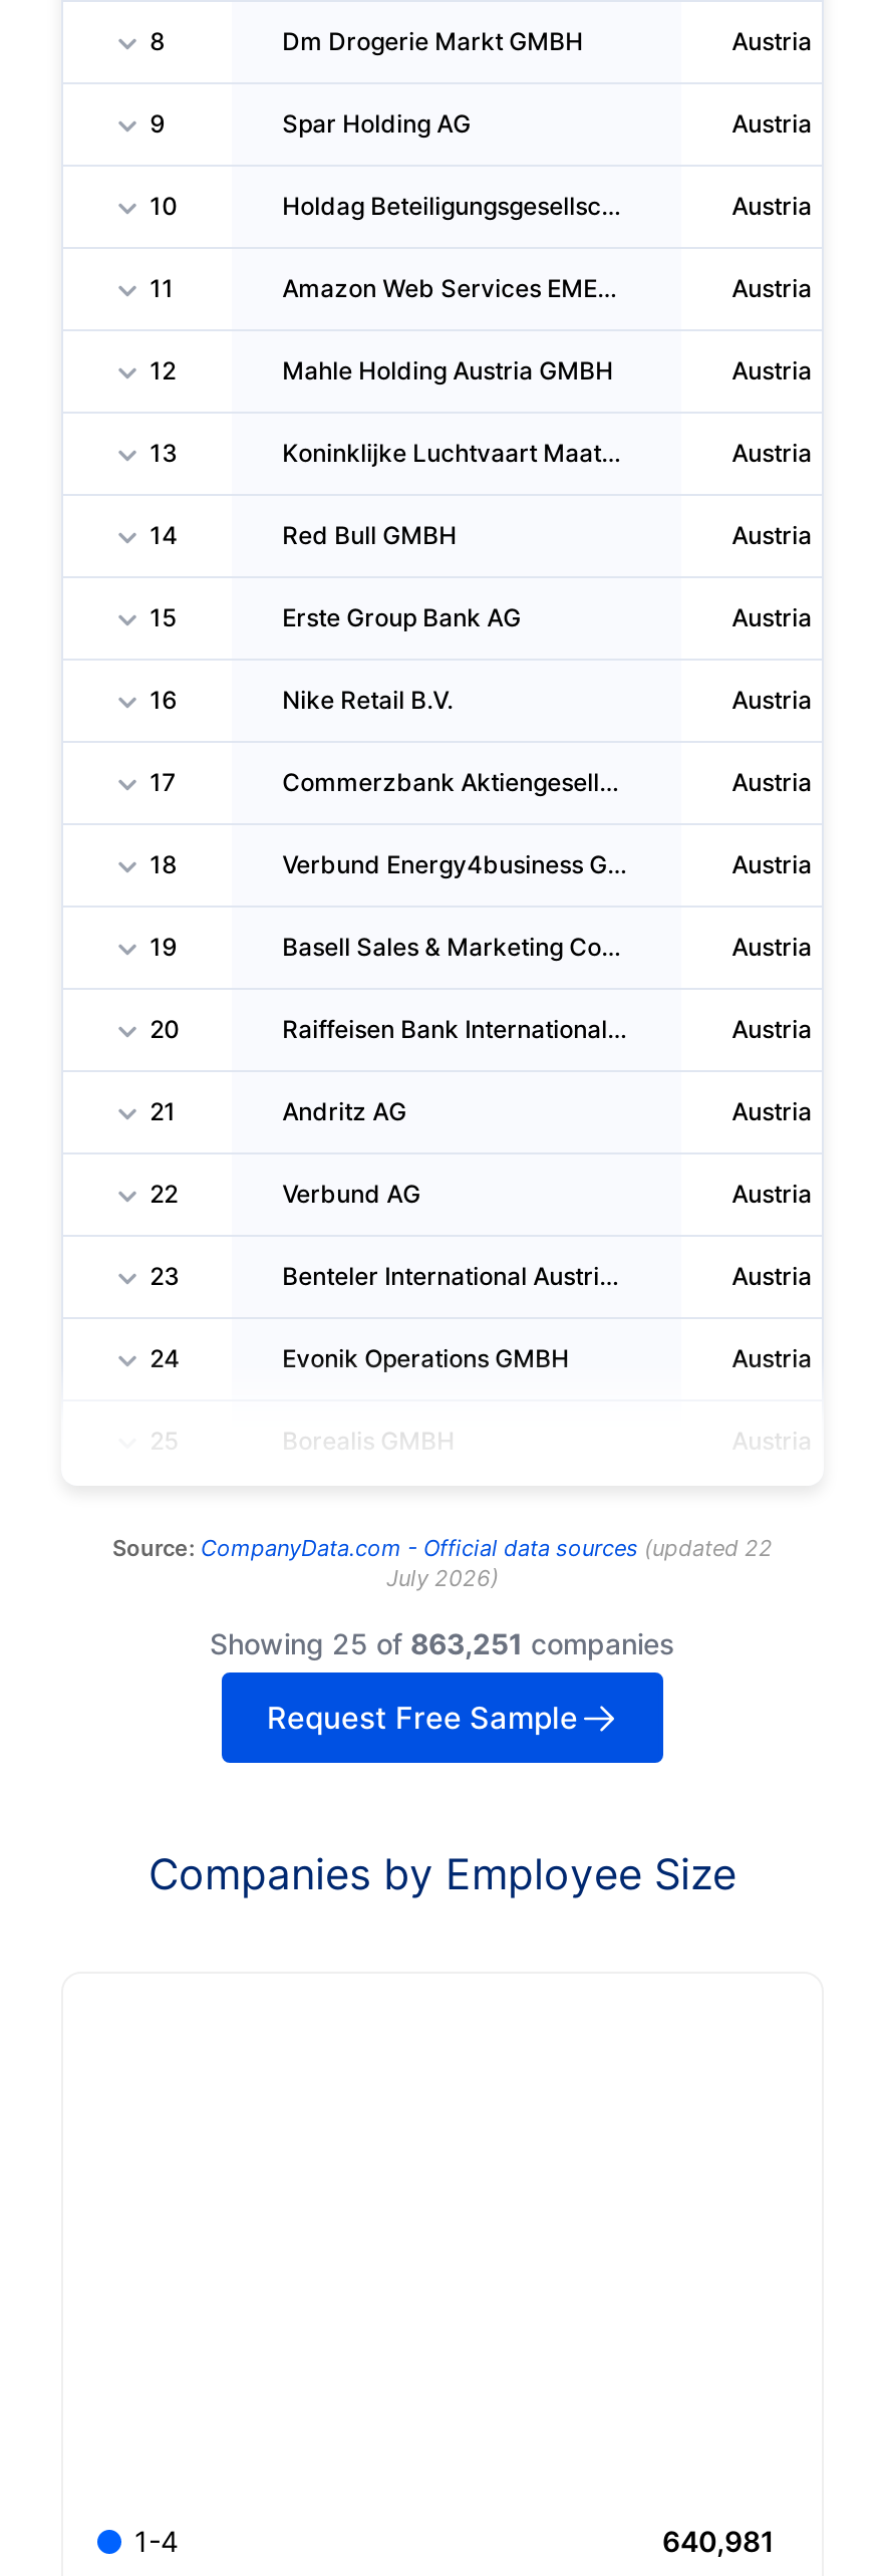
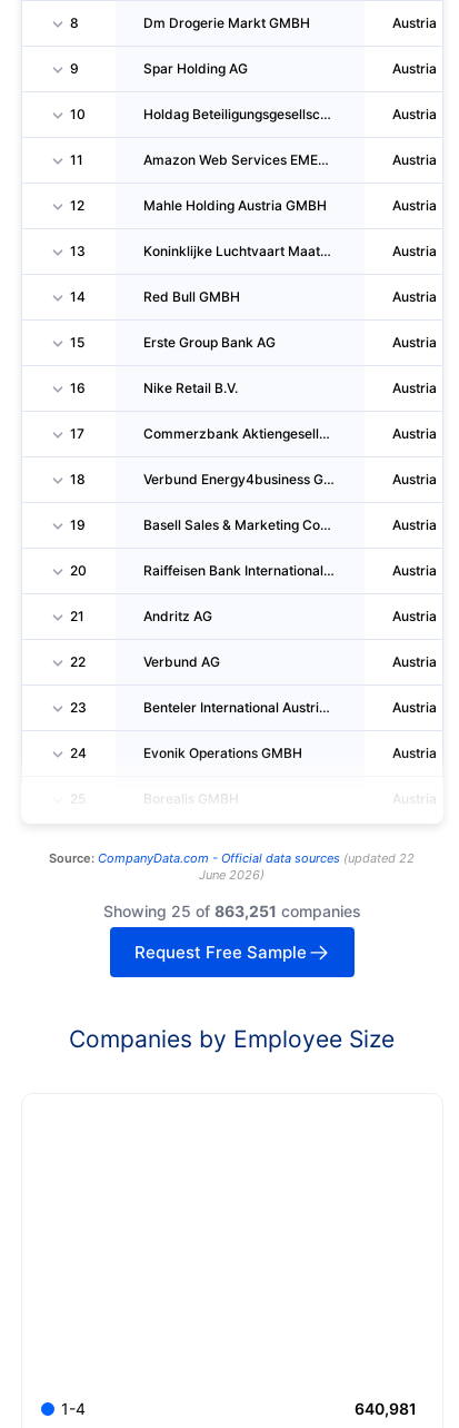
- July 2026)
+ June 2026)
